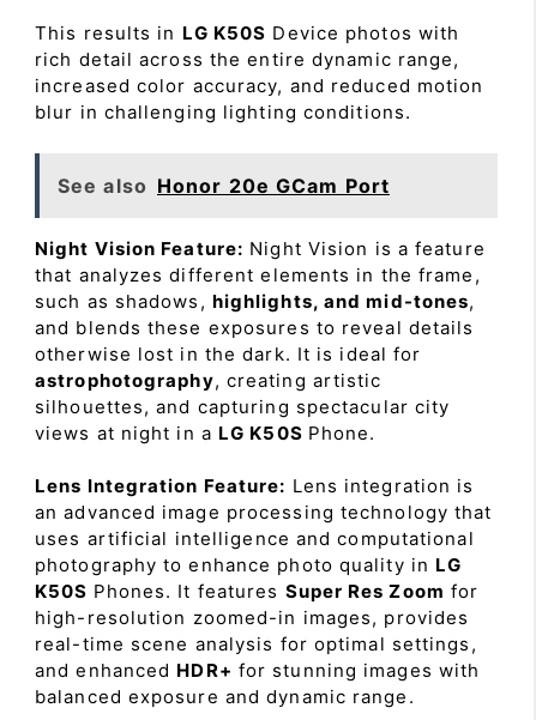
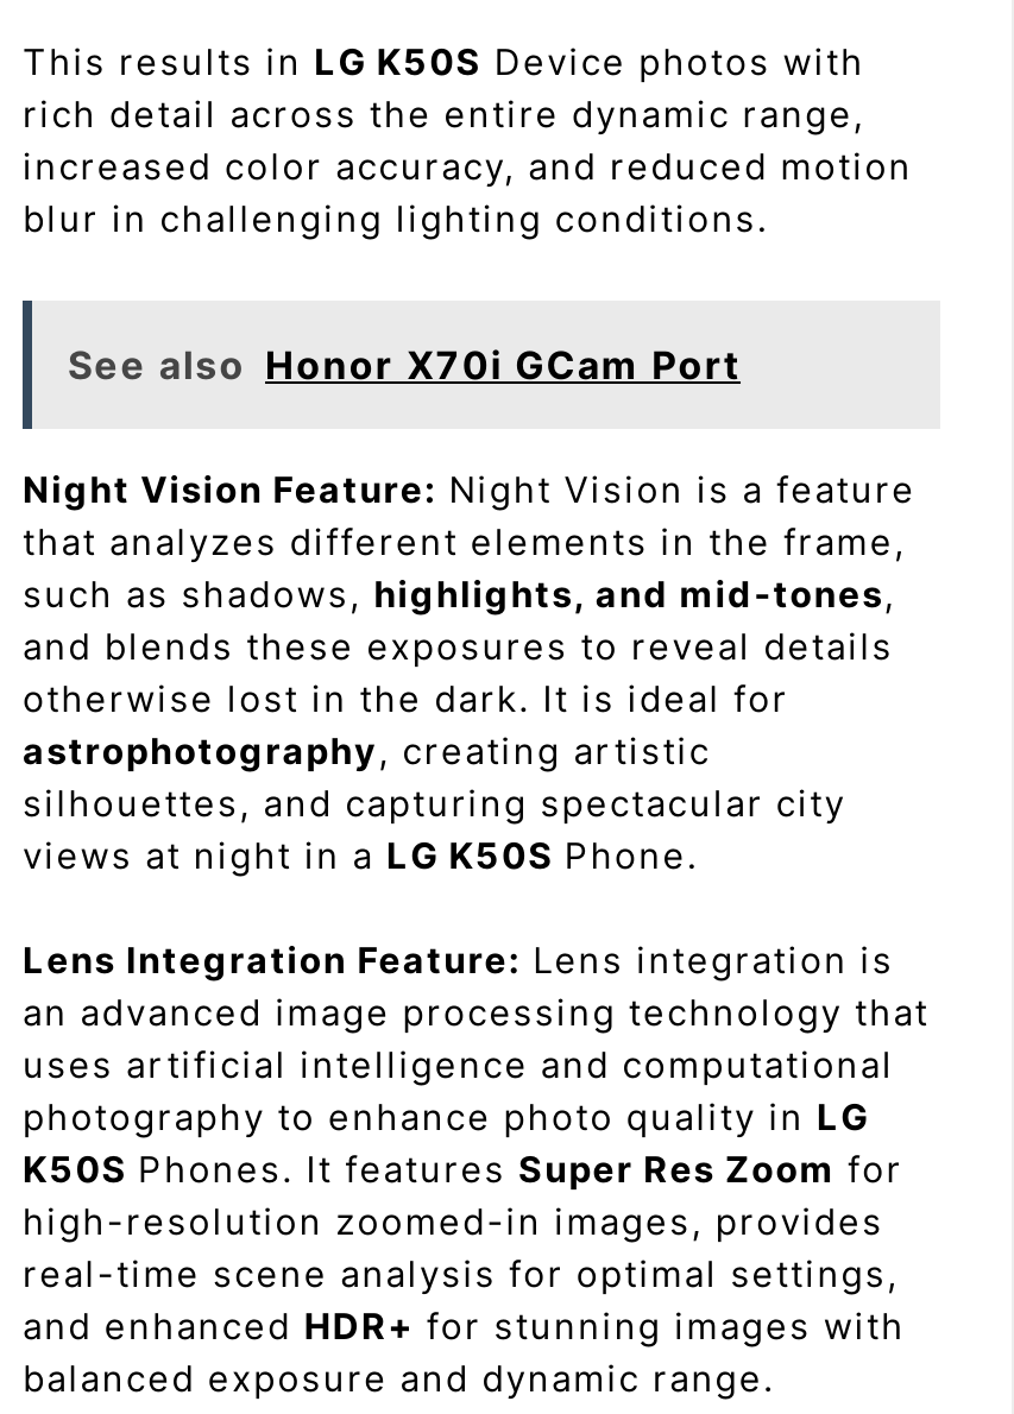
- See also Honor 20e GCam Port
+ See also Honor X70i GCam Port
